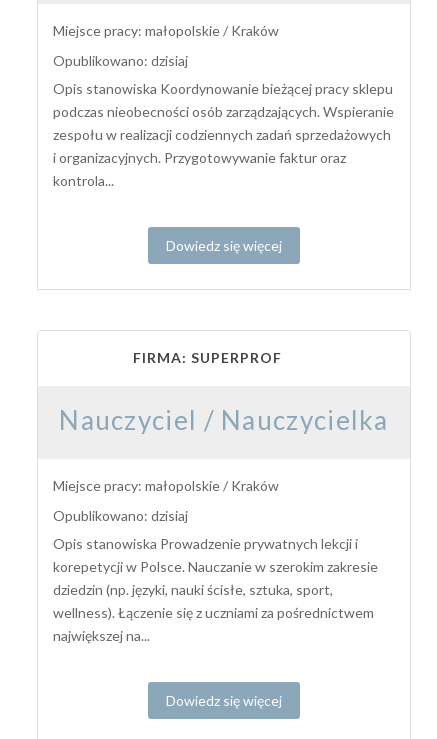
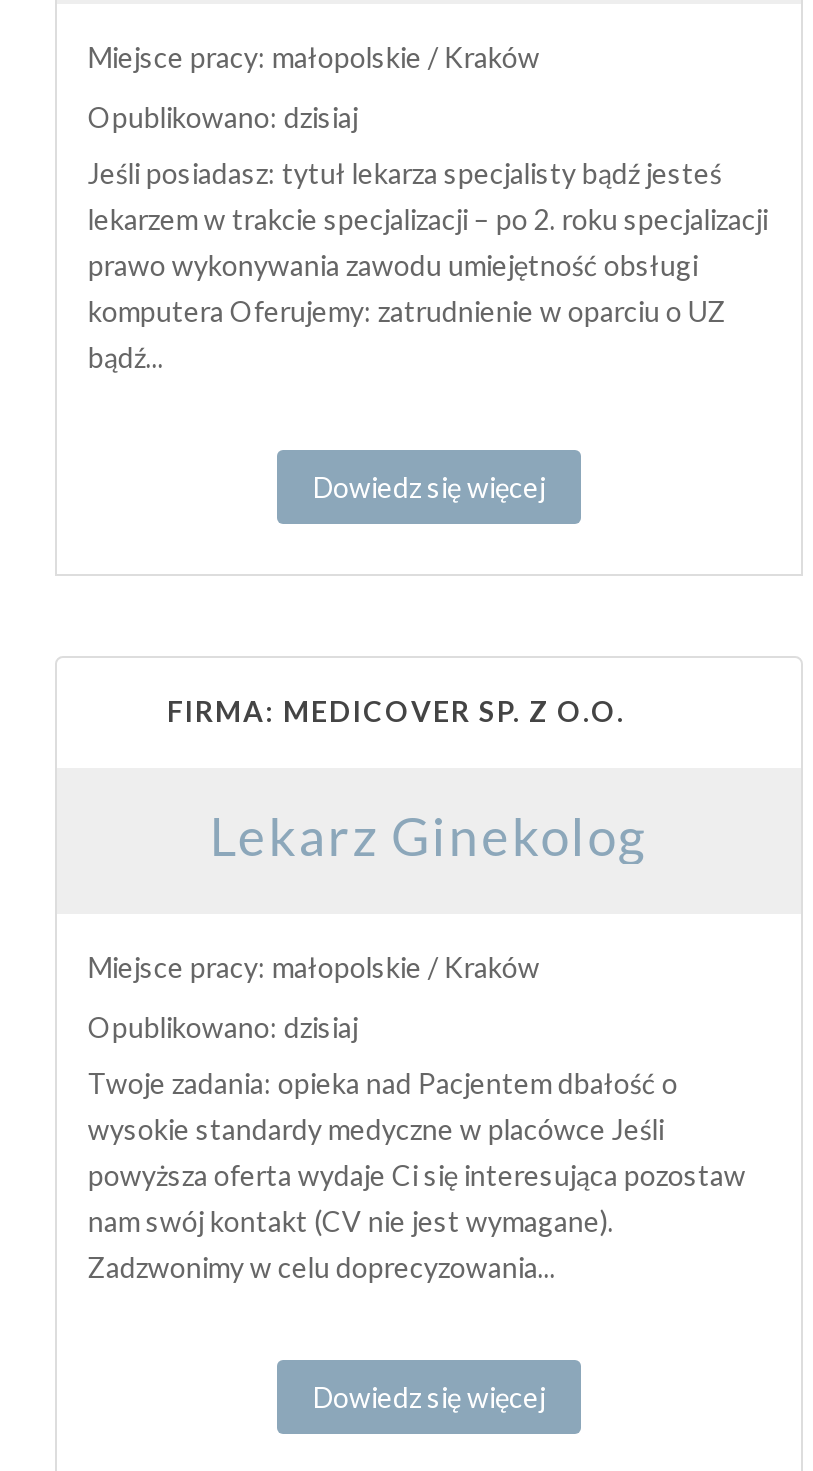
- Opis stanowiska Koordynowanie bieżącej pracy sklepu
- podczas nieobecności osób zarządzających. Wspieranie
- zespołu w realizacji codziennych zadań sprzedażowych
- i organizacyjnych. Przygotowywanie faktur oraz
- kontrola...
+ Jeśli posiadasz: tytuł lekarza specjalisty bądź jesteś
+ lekarzem w trakcie specjalizacji – po 2. roku specjalizacji
+ prawo wykonywania zawodu umiejętność obsługi
+ komputera Oferujemy: zatrudnienie w oparciu o UZ
+ bądź...

- FIRMA: SUPERPROF
+ FIRMA: MEDICOVER SP. Z O.O.

- Nauczyciel / Nauczycielka
+ Lekarz Ginekolog

- Opis stanowiska Prowadzenie prywatnych lekcji i
- korepetycji w Polsce. Nauczanie w szerokim zakresie
- dziedzin (np. języki, nauki ścisłe, sztuka, sport,
- wellness). Łączenie się z uczniami za pośrednictwem
- największej na...
+ Twoje zadania: opieka nad Pacjentem dbałość o
+ wysokie standardy medyczne w placówce Jeśli
+ powyższa oferta wydaje Ci się interesująca pozostaw
+ nam swój kontakt (CV nie jest wymagane).
+ Zadzwonimy w celu doprecyzowania...
